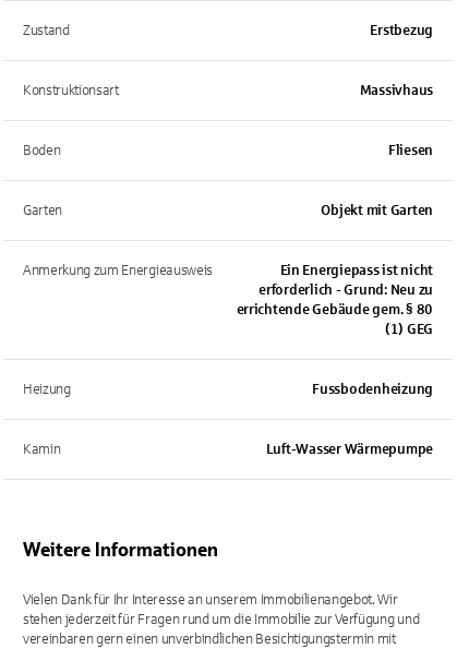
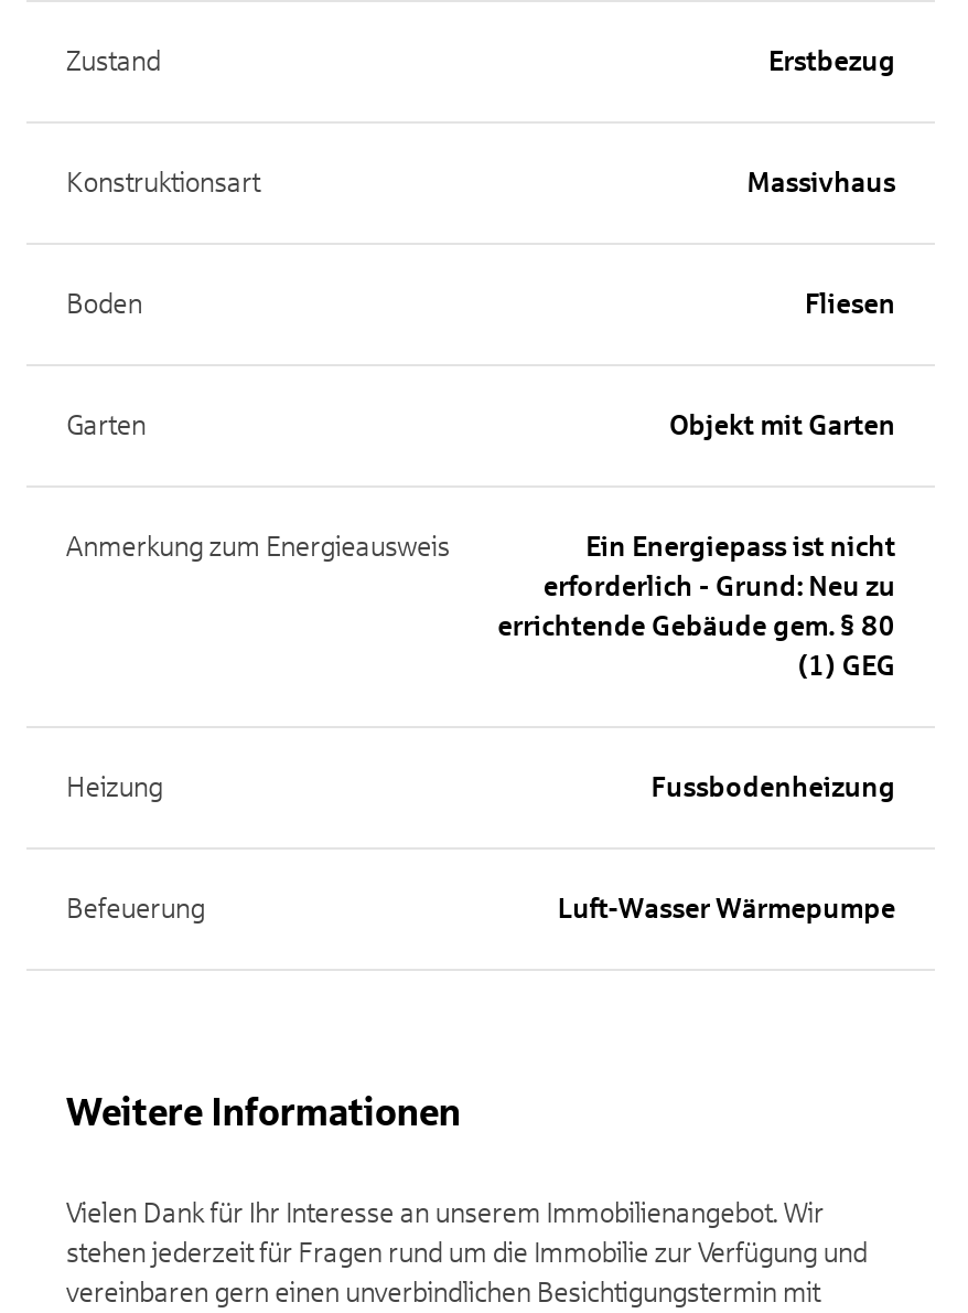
- Kamin
+ Befeuerung
